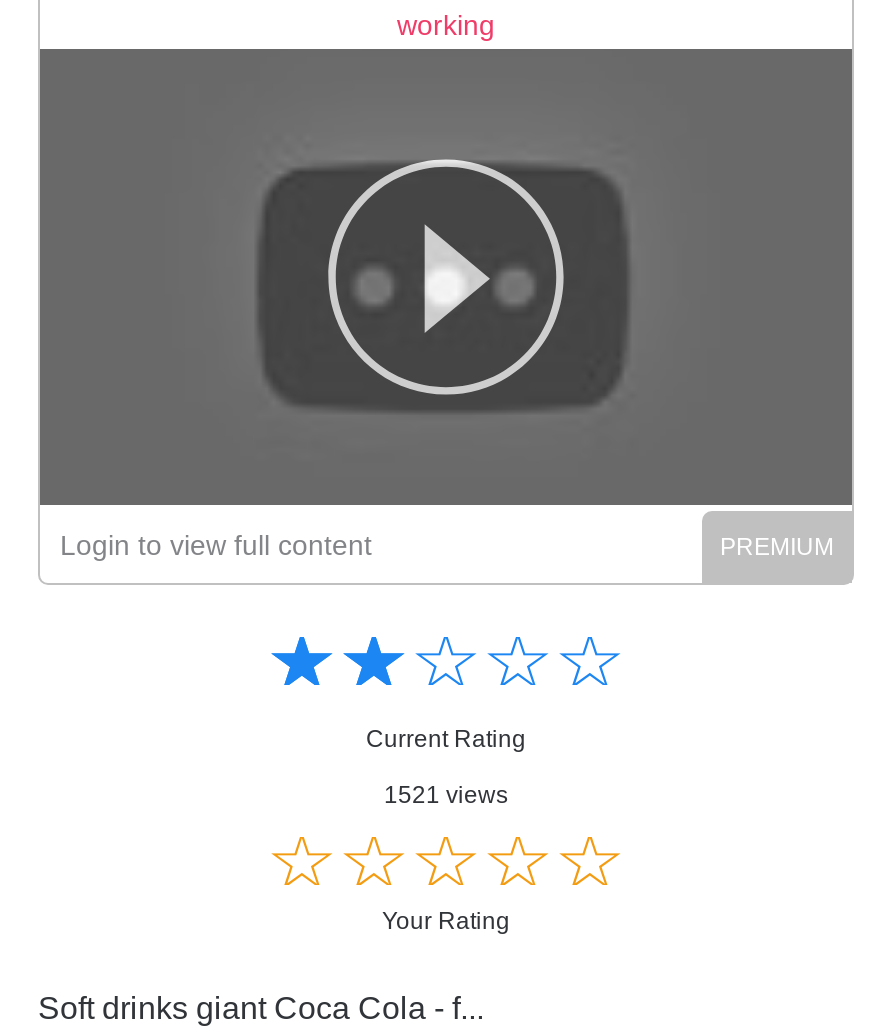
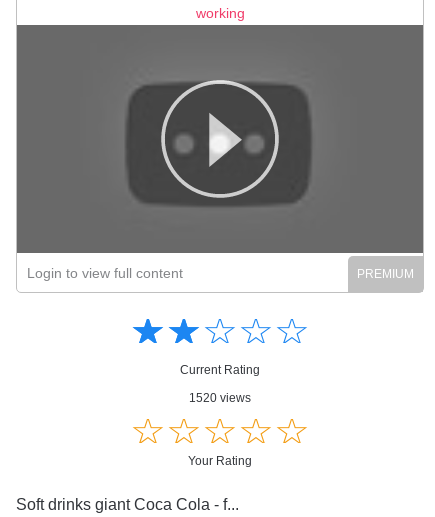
- 1521 views
+ 1520 views
